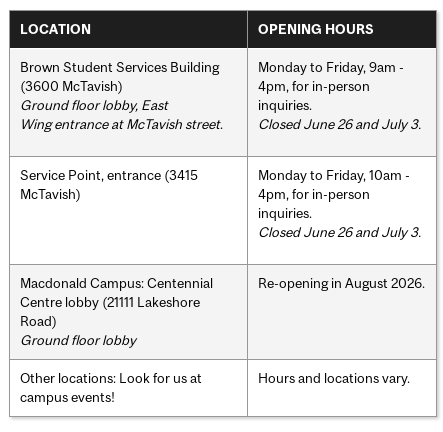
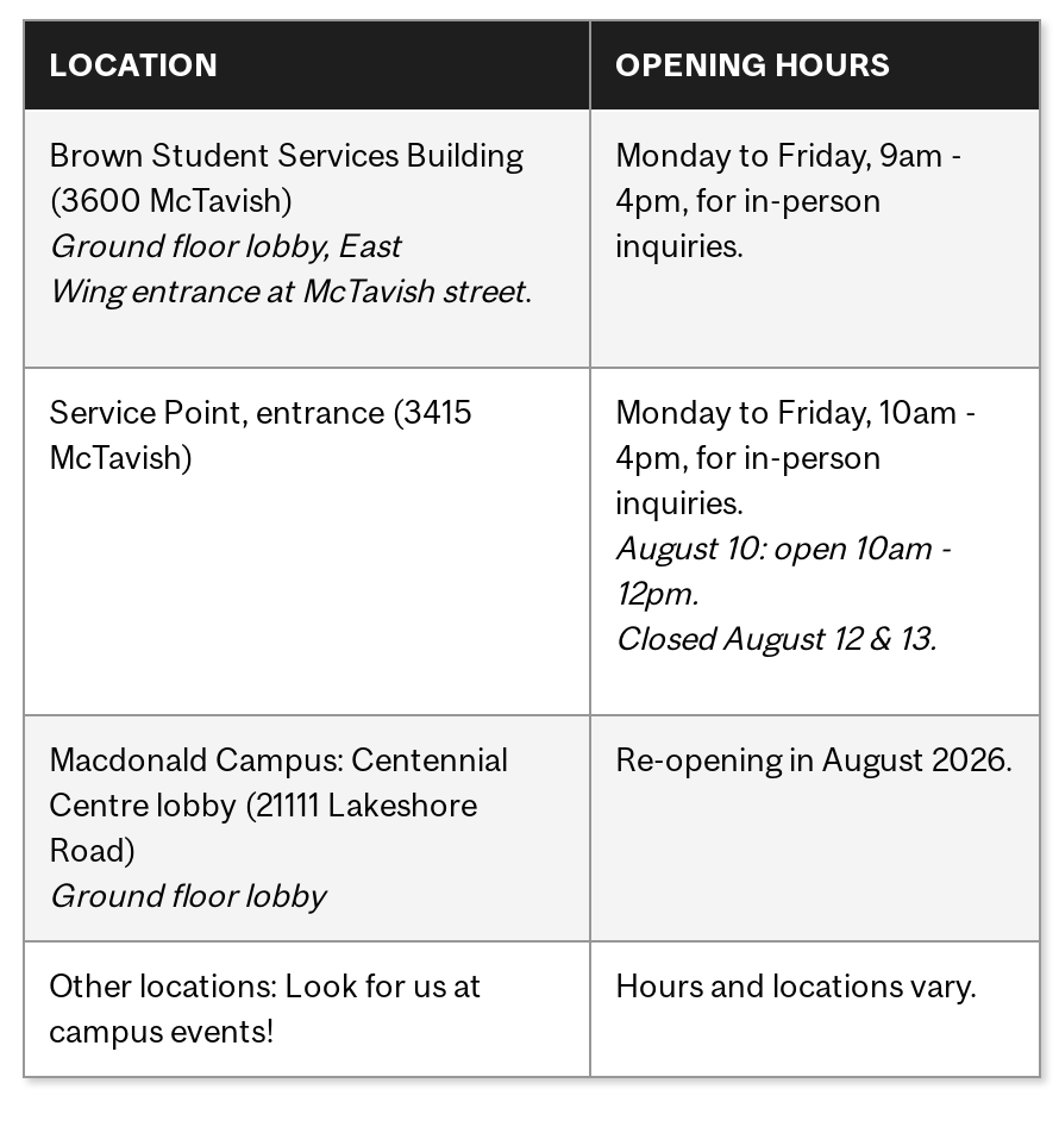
- Closed June 26 and July 3.

- Closed June 26 and July 3.
+ August 10: open 10am -
+ 12pm.
+ Closed August 12 & 13.
